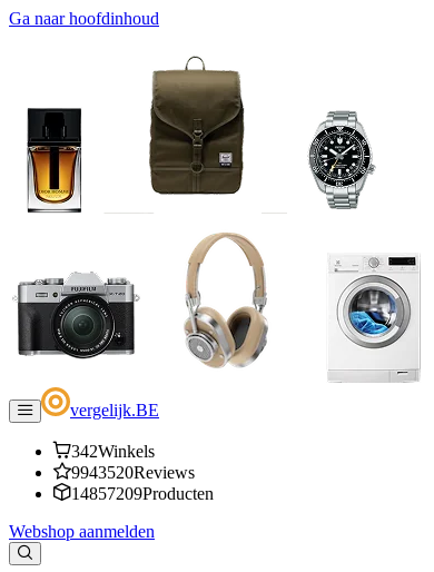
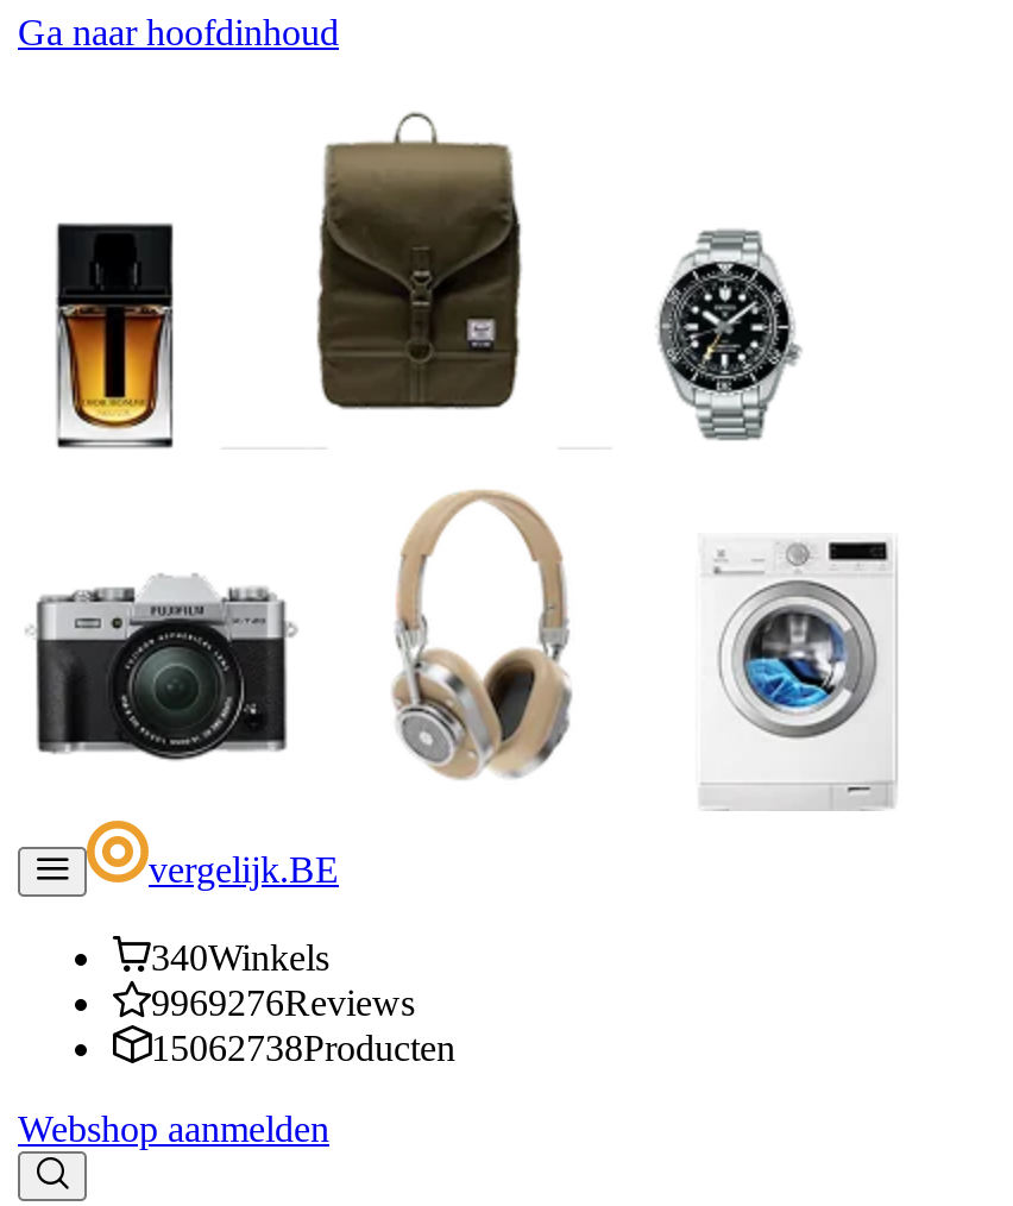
- 342Winkels
+ 340Winkels

- 9943520Reviews
+ 9969276Reviews

- 14857209Producten
+ 15062738Producten
